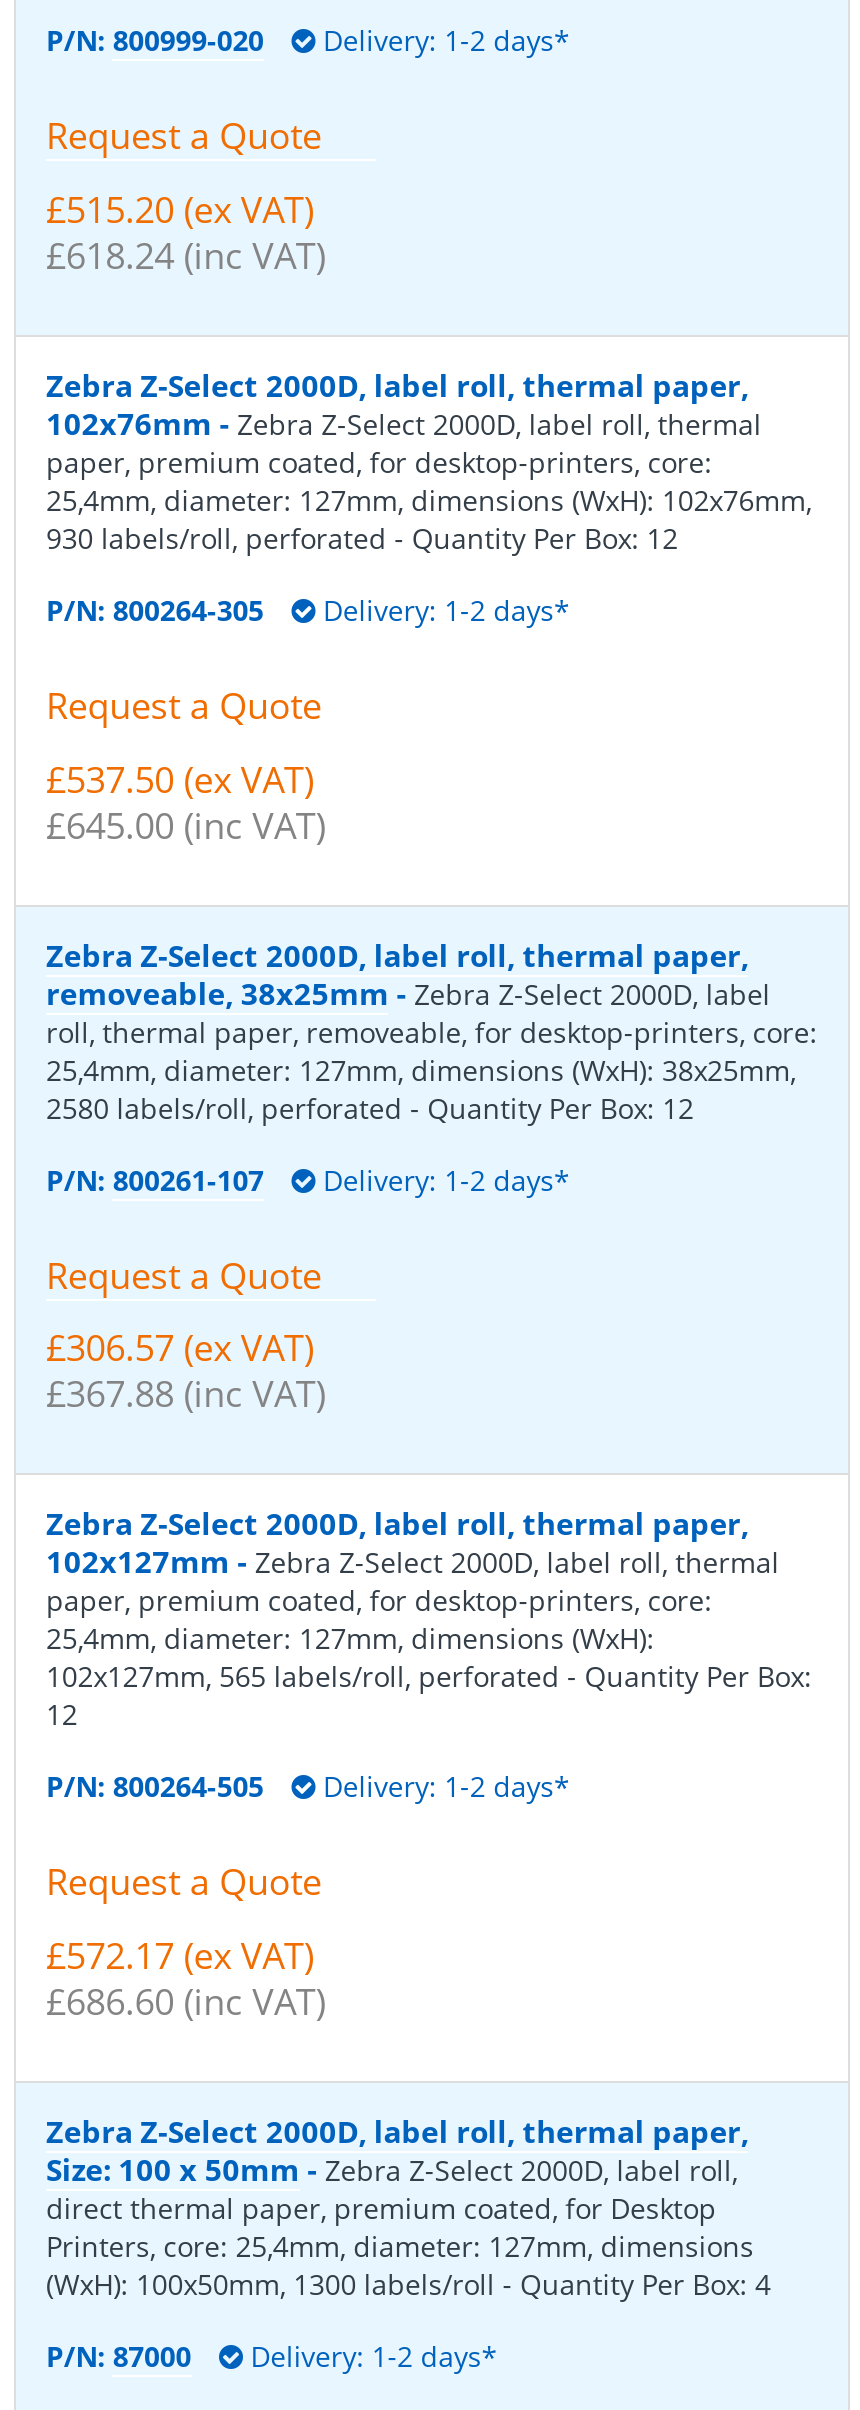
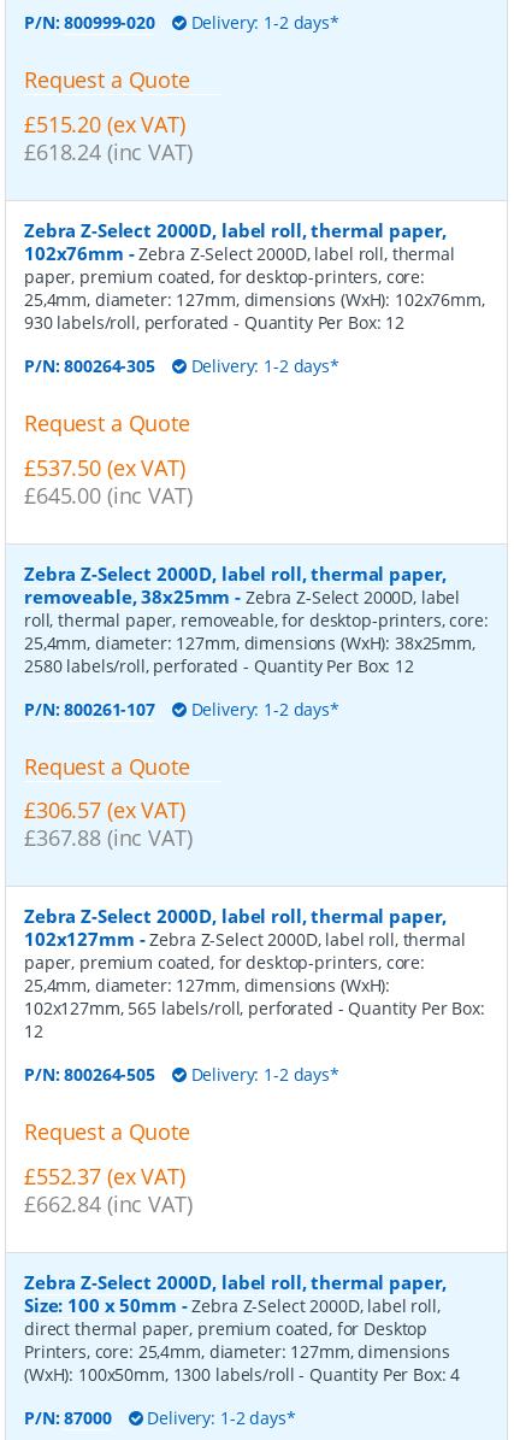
- £572.17 (ex VAT)
+ £552.37 (ex VAT)

- £686.60 (inc VAT)
+ £662.84 (inc VAT)
